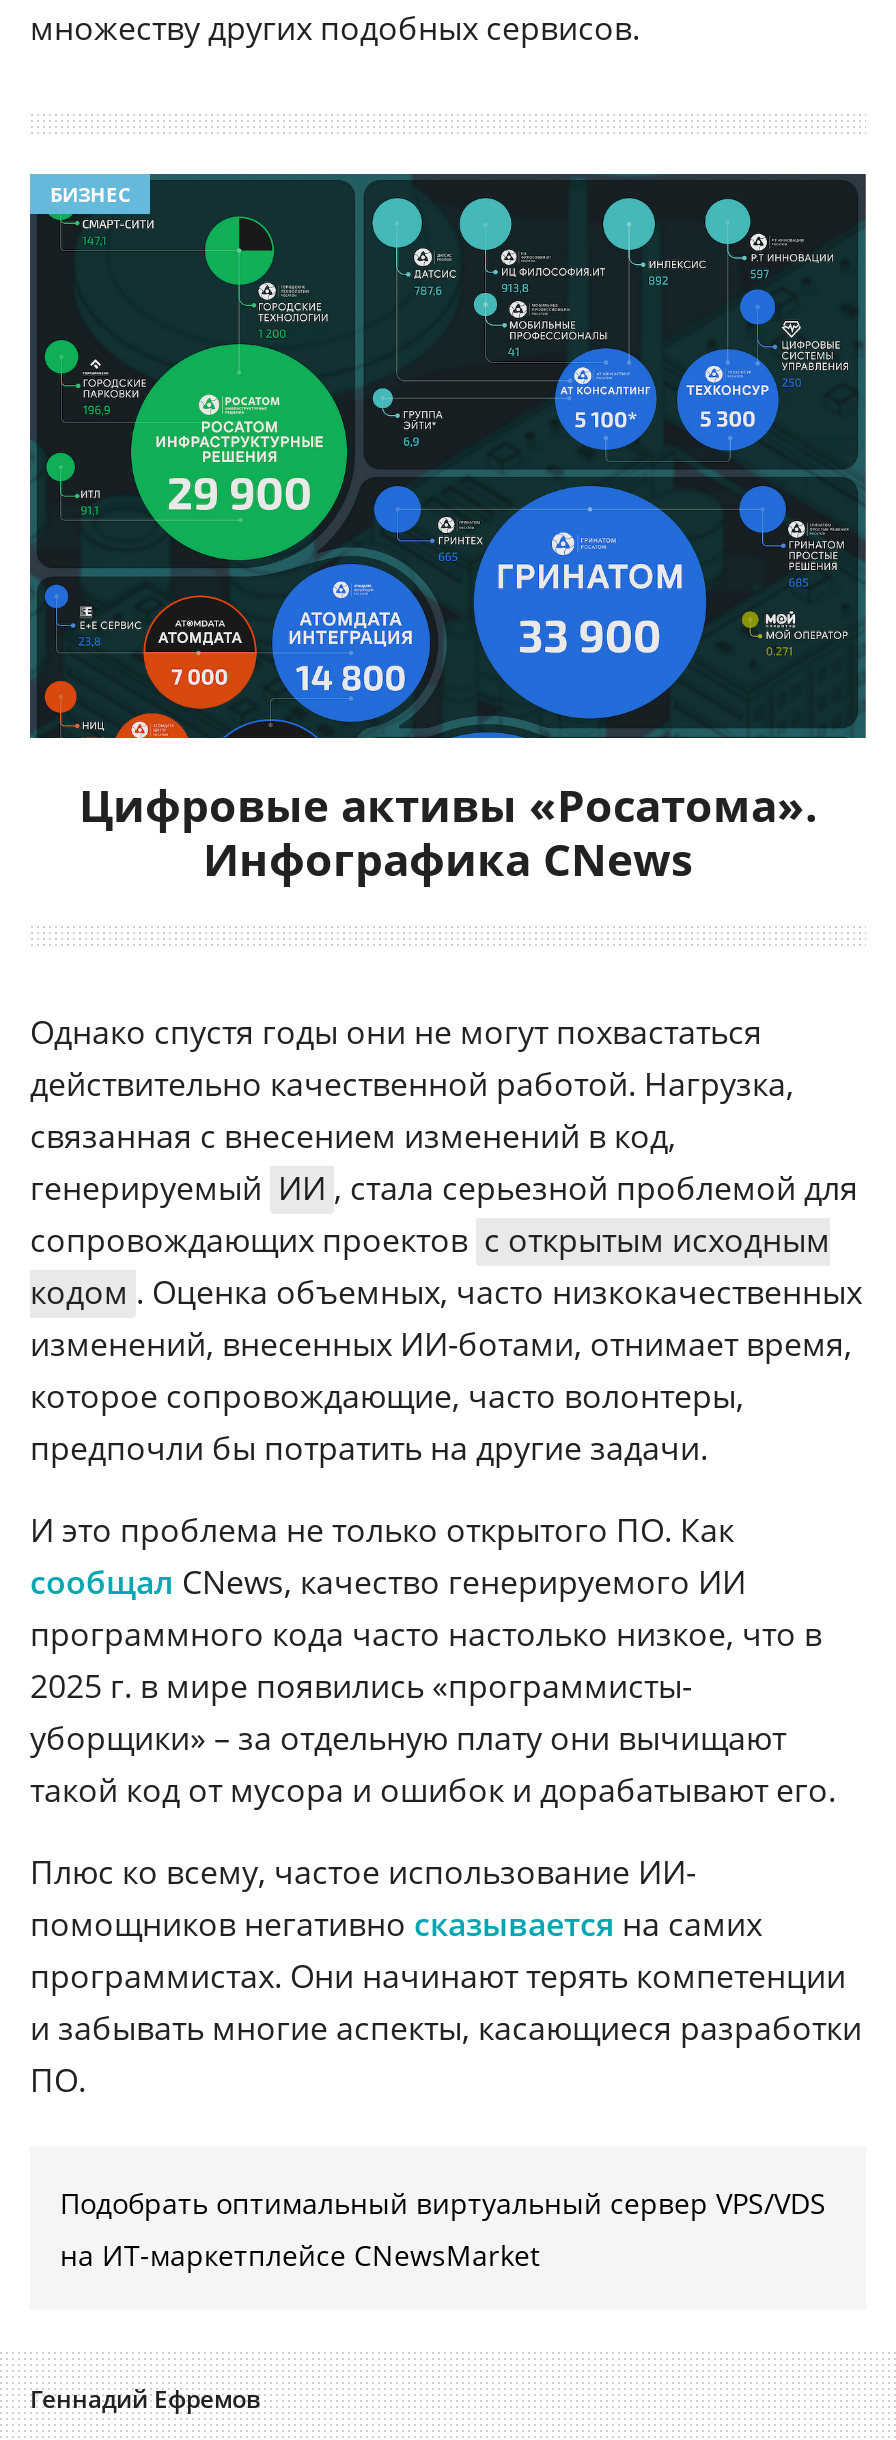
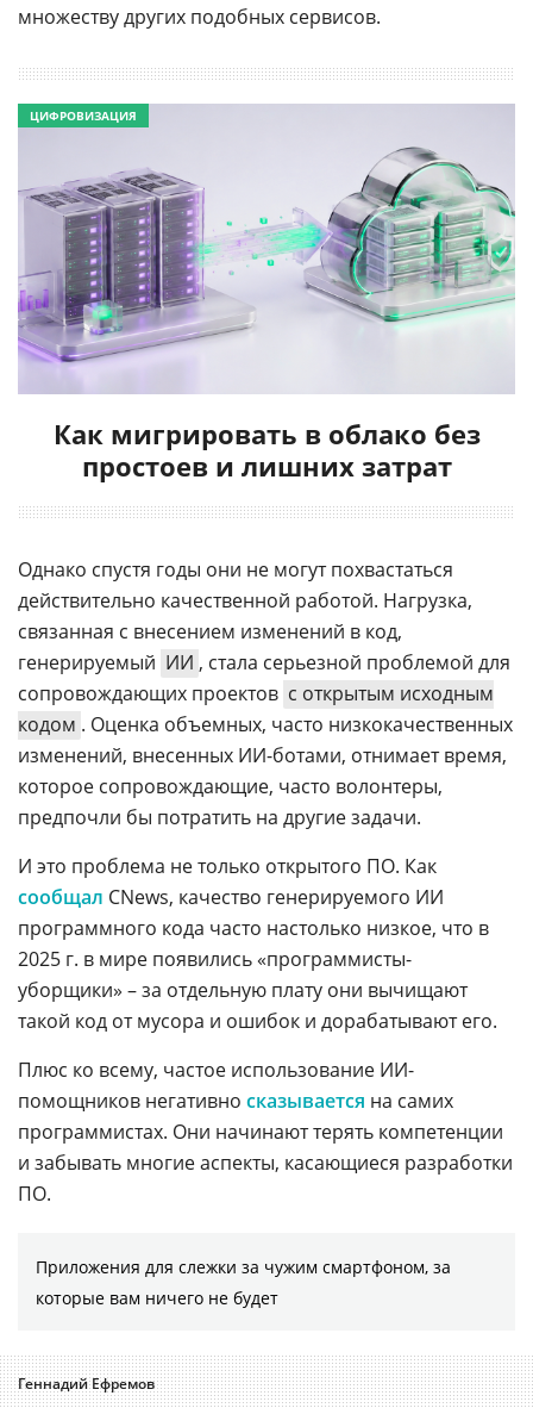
- [image]
- БИЗНЕС
+ [image]
+ ЦИФРОВИЗАЦИЯ

- Цифровые активы «Росатома».
- Инфографика CNews
+ Как мигрировать в облако без
+ простоев и лишних затрат

- Подобрать оптимальный виртуальный сервер VPS/VDS
- на ИТ-маркетплейсе CNewsMarket
+ Приложения для слежки за чужим смартфоном, за
+ которые вам ничего не будет
